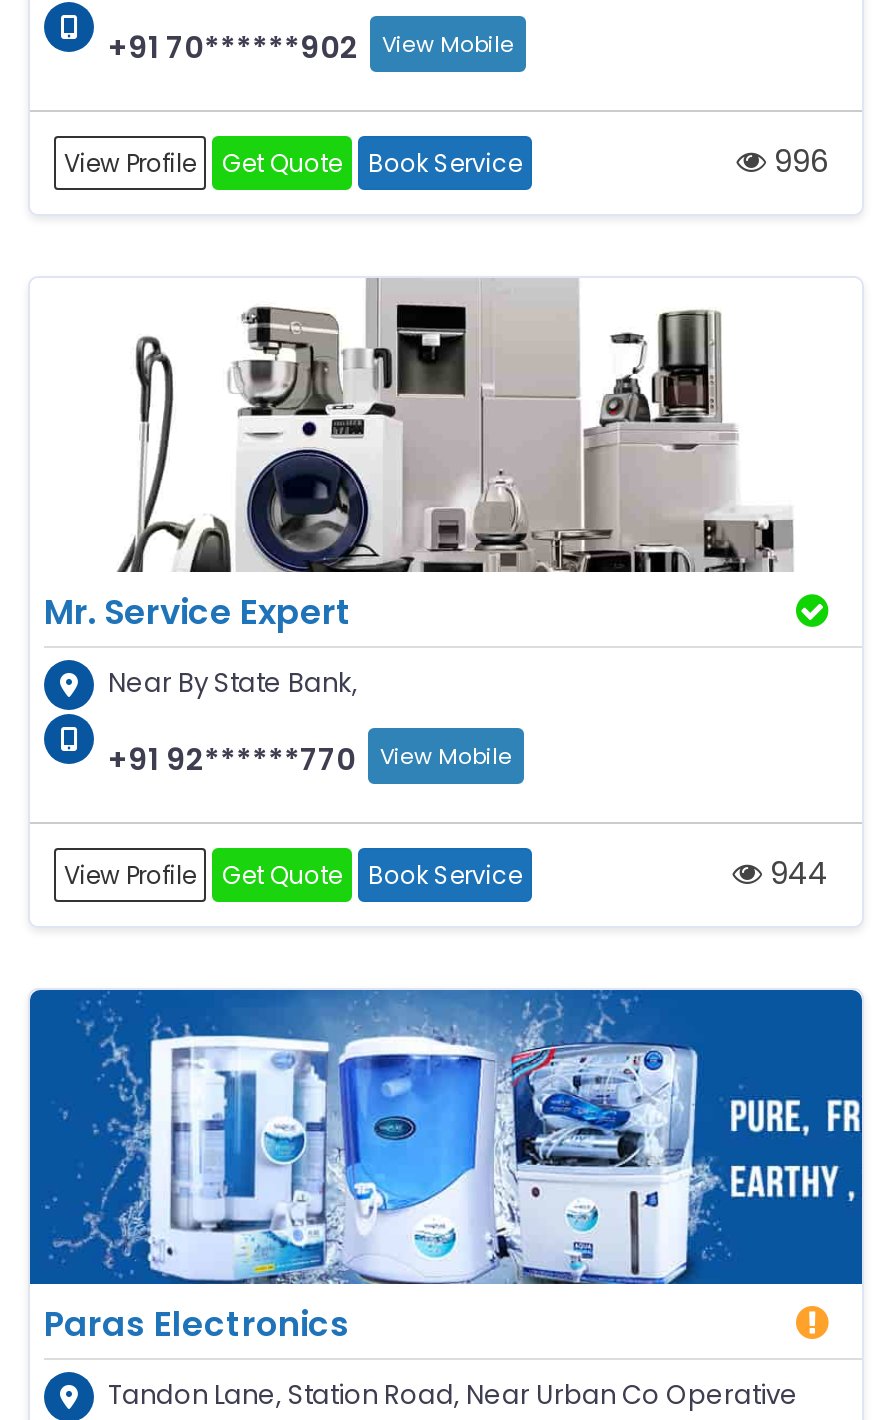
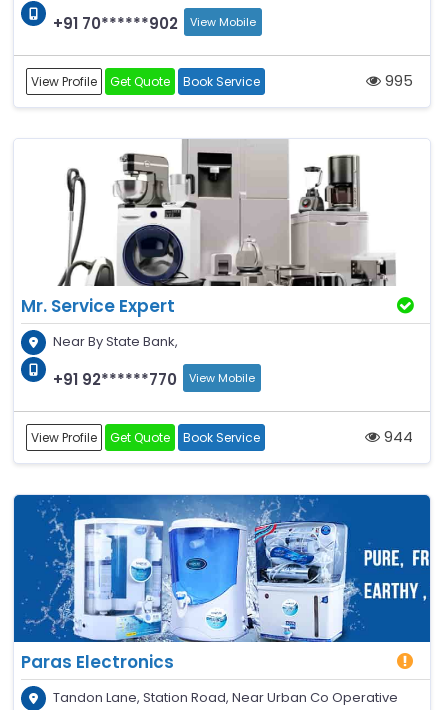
- 996
+ 995
